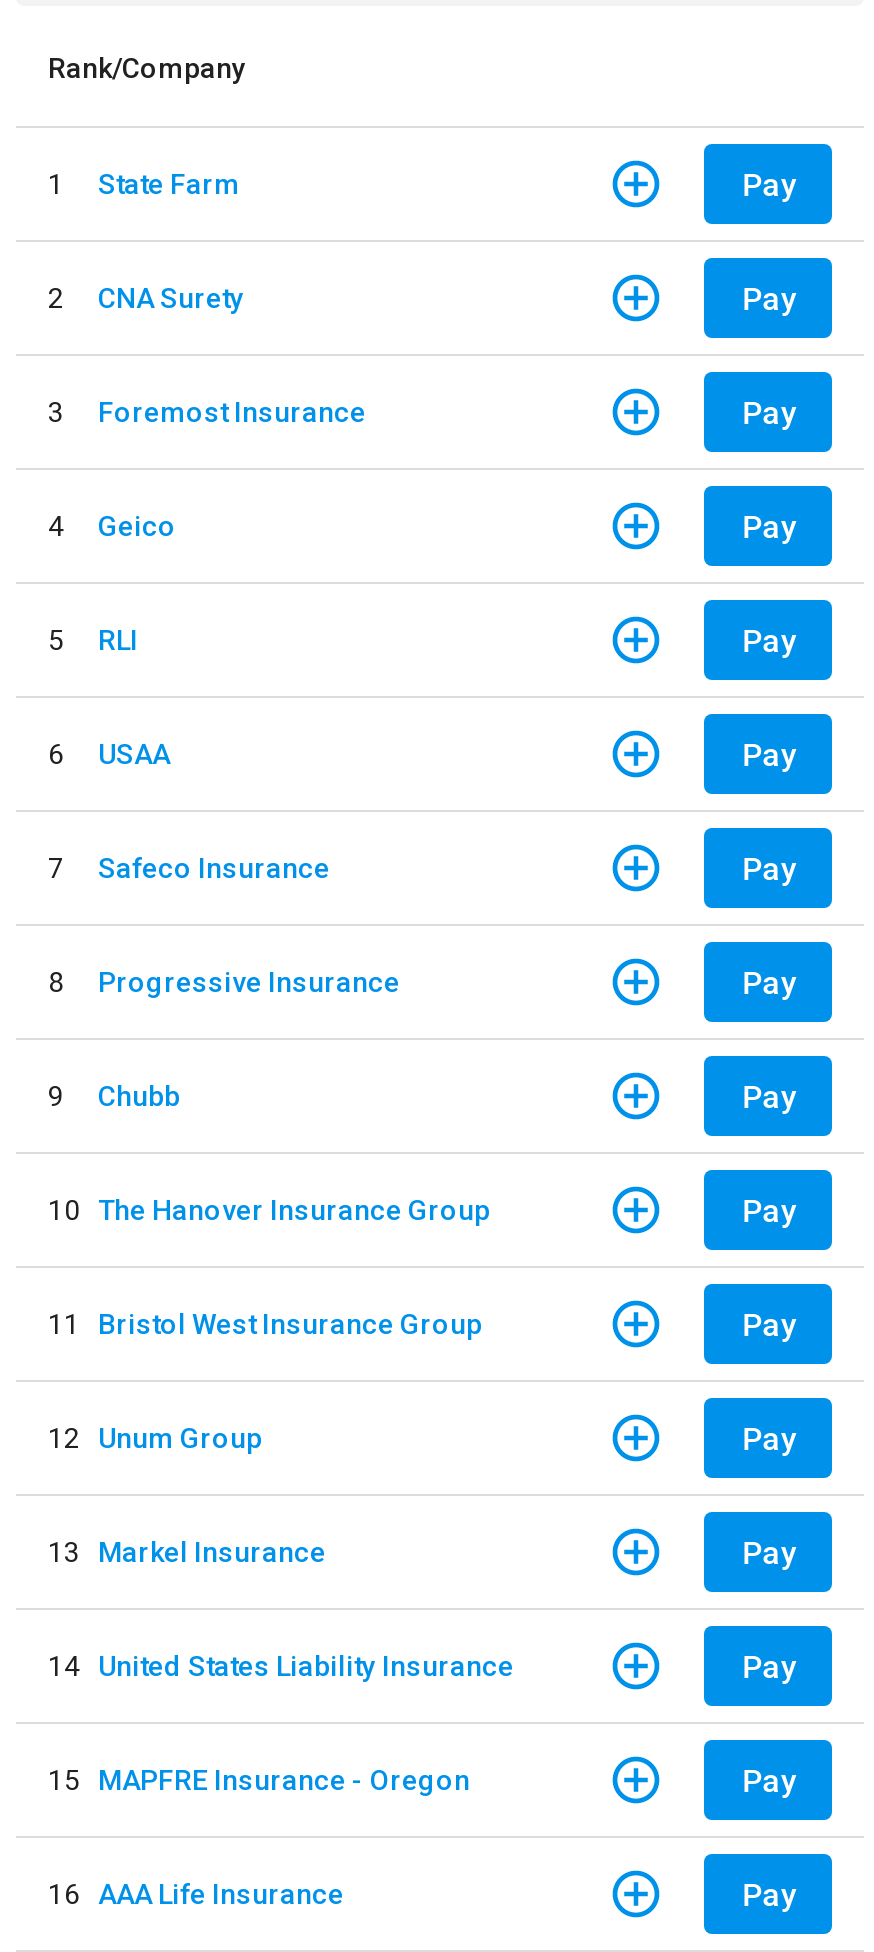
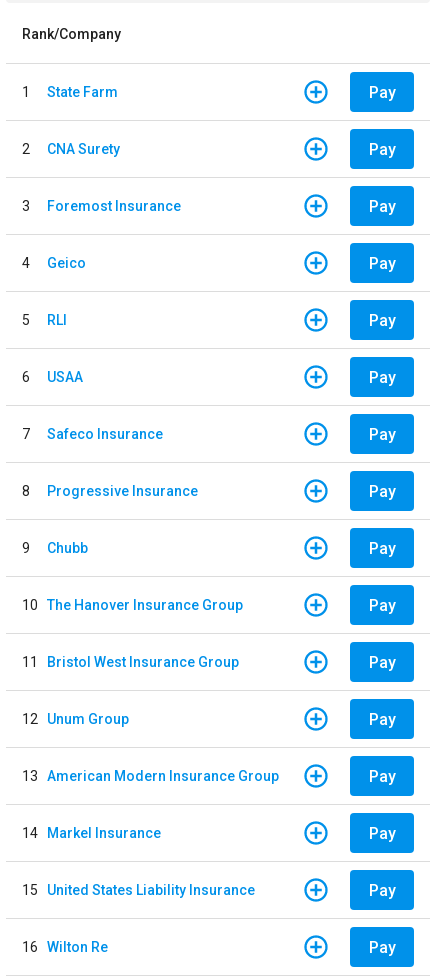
- 13 Markel Insurance
+ 13 American Modern Insurance Group

- 14 United States Liability Insurance
+ 14 Markel Insurance

- 15 MAPFRE Insurance - Oregon
+ 15 United States Liability Insurance

- 16 AAA Life Insurance
+ 16 Wilton Re
